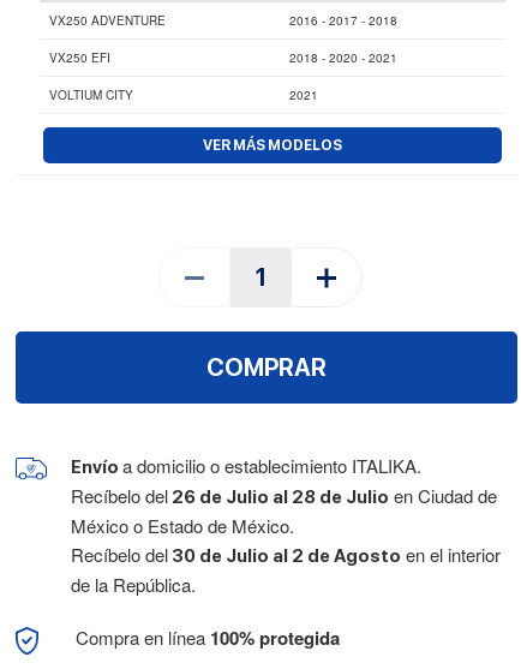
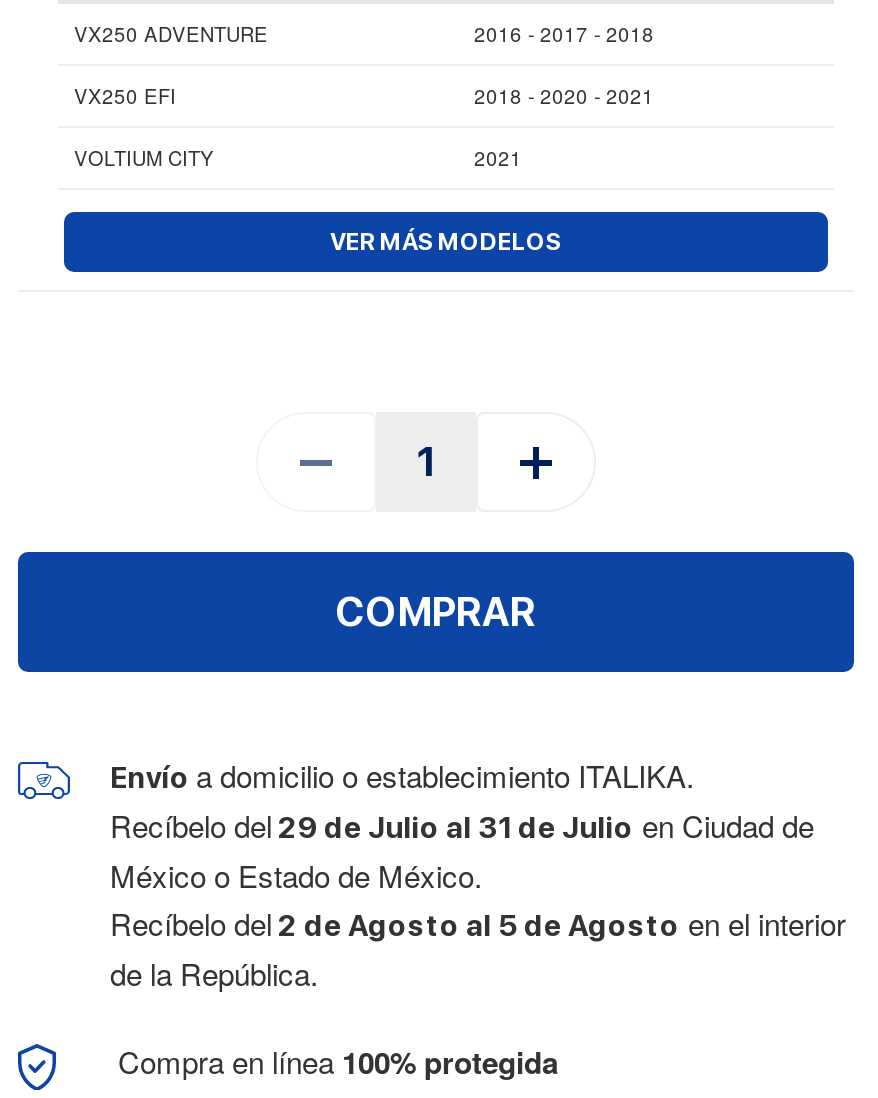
- Recíbelo del 26 de Julio al 28 de Julio en Ciudad de
+ Recíbelo del 29 de Julio al 31 de Julio en Ciudad de

- Recíbelo del 30 de Julio al 2 de Agosto en el interior
+ Recíbelo del 2 de Agosto al 5 de Agosto en el interior
